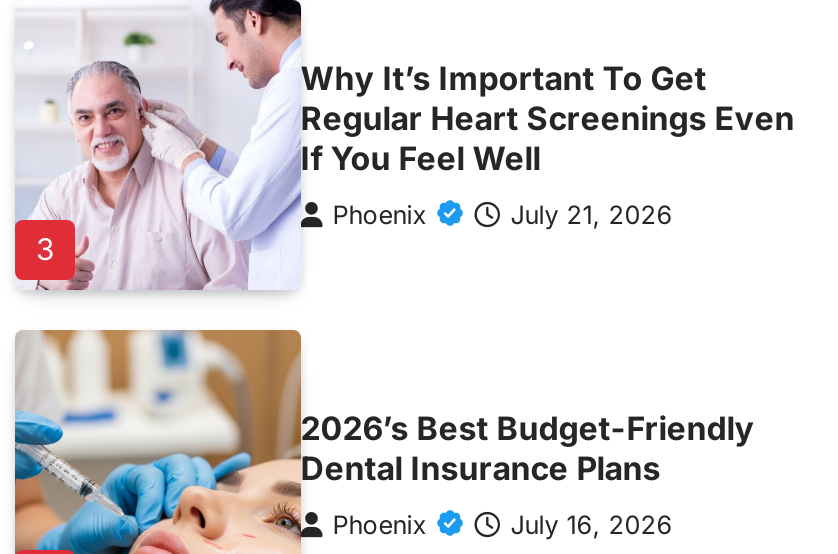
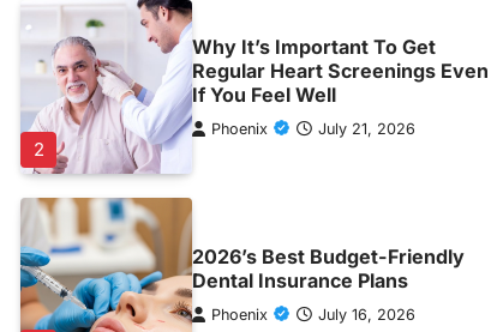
- 3
+ 2
